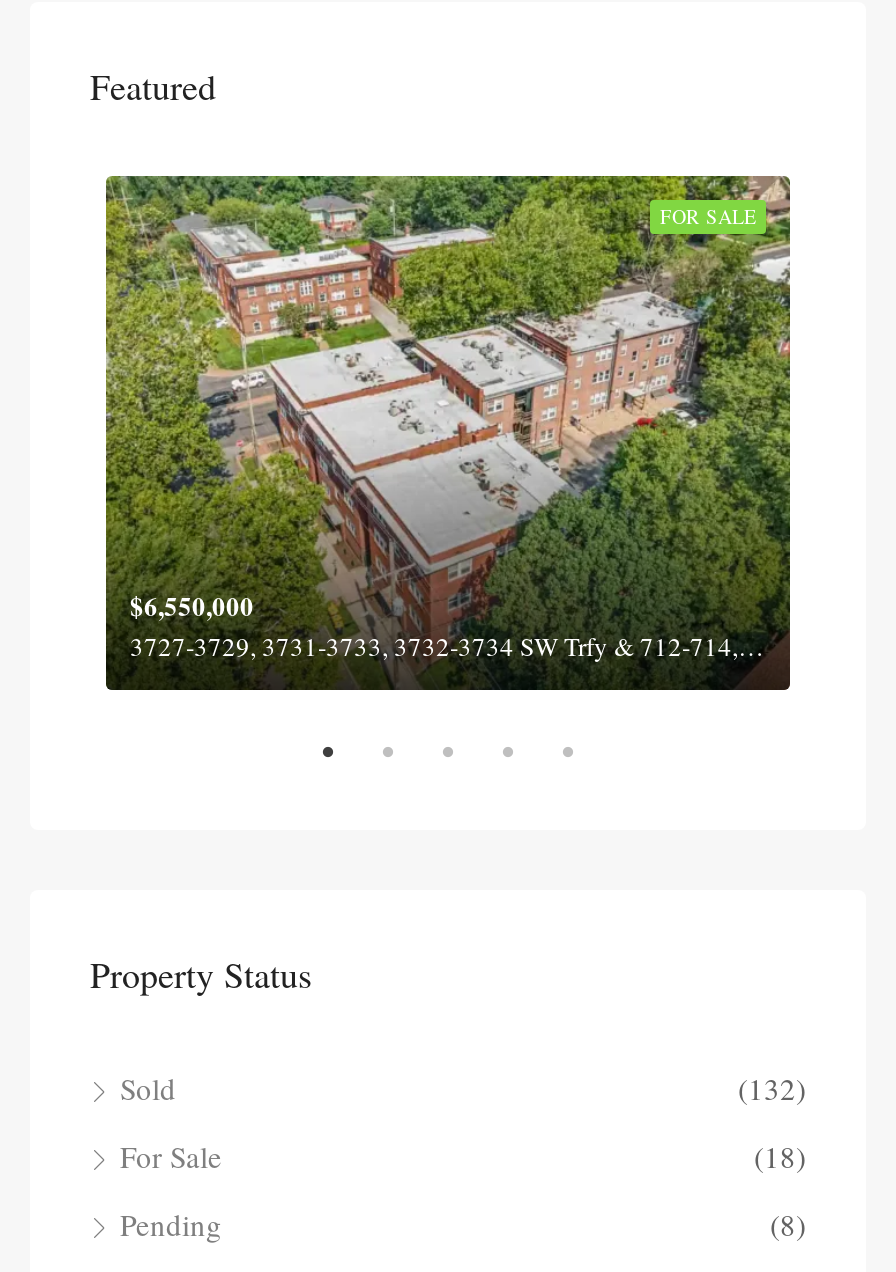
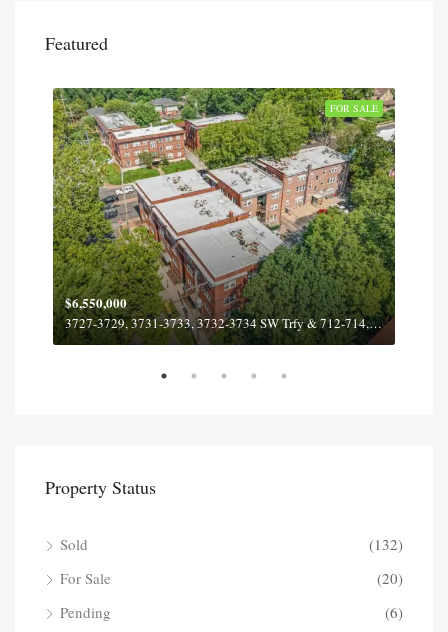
- (18)
+ (20)

- (8)
+ (6)
